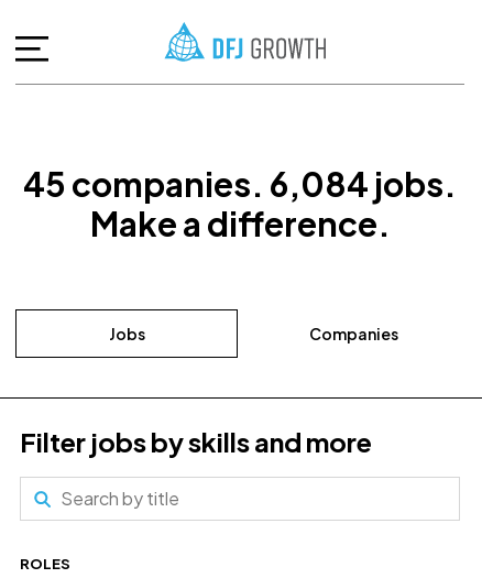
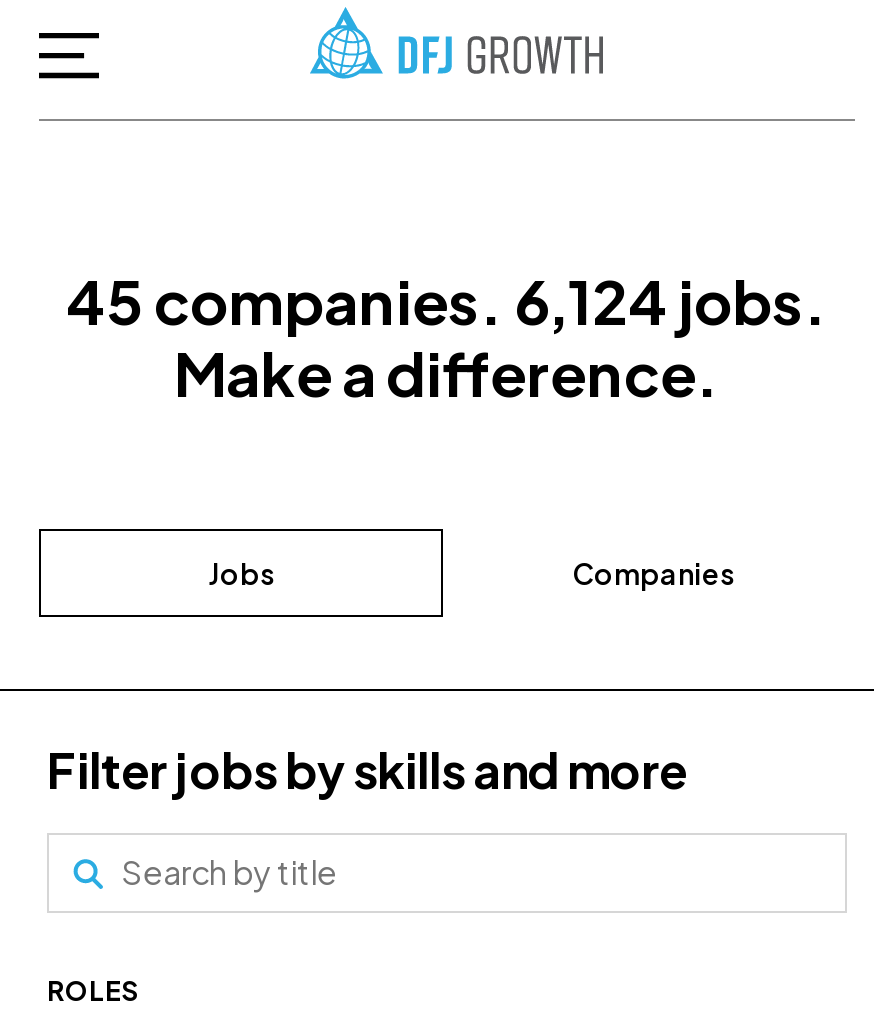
- 45 companies. 6,084 jobs.
+ 45 companies. 6,124 jobs.
